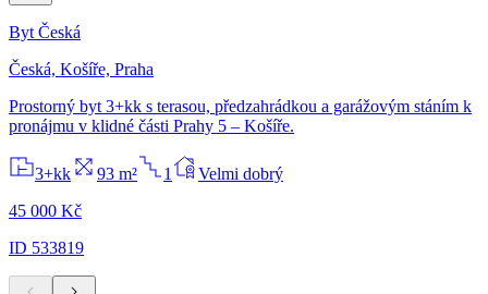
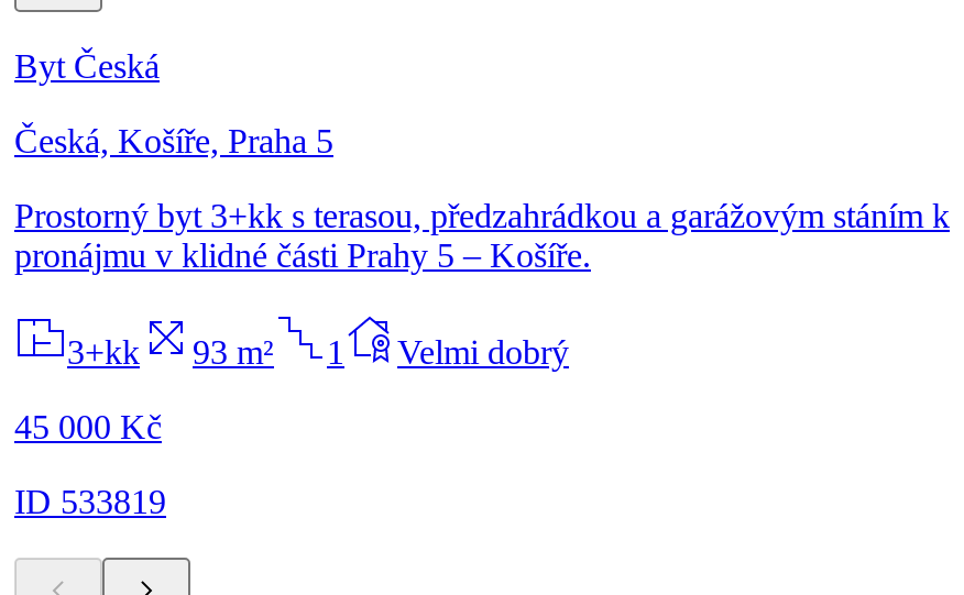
- Česká, Košíře, Praha
+ Česká, Košíře, Praha 5
